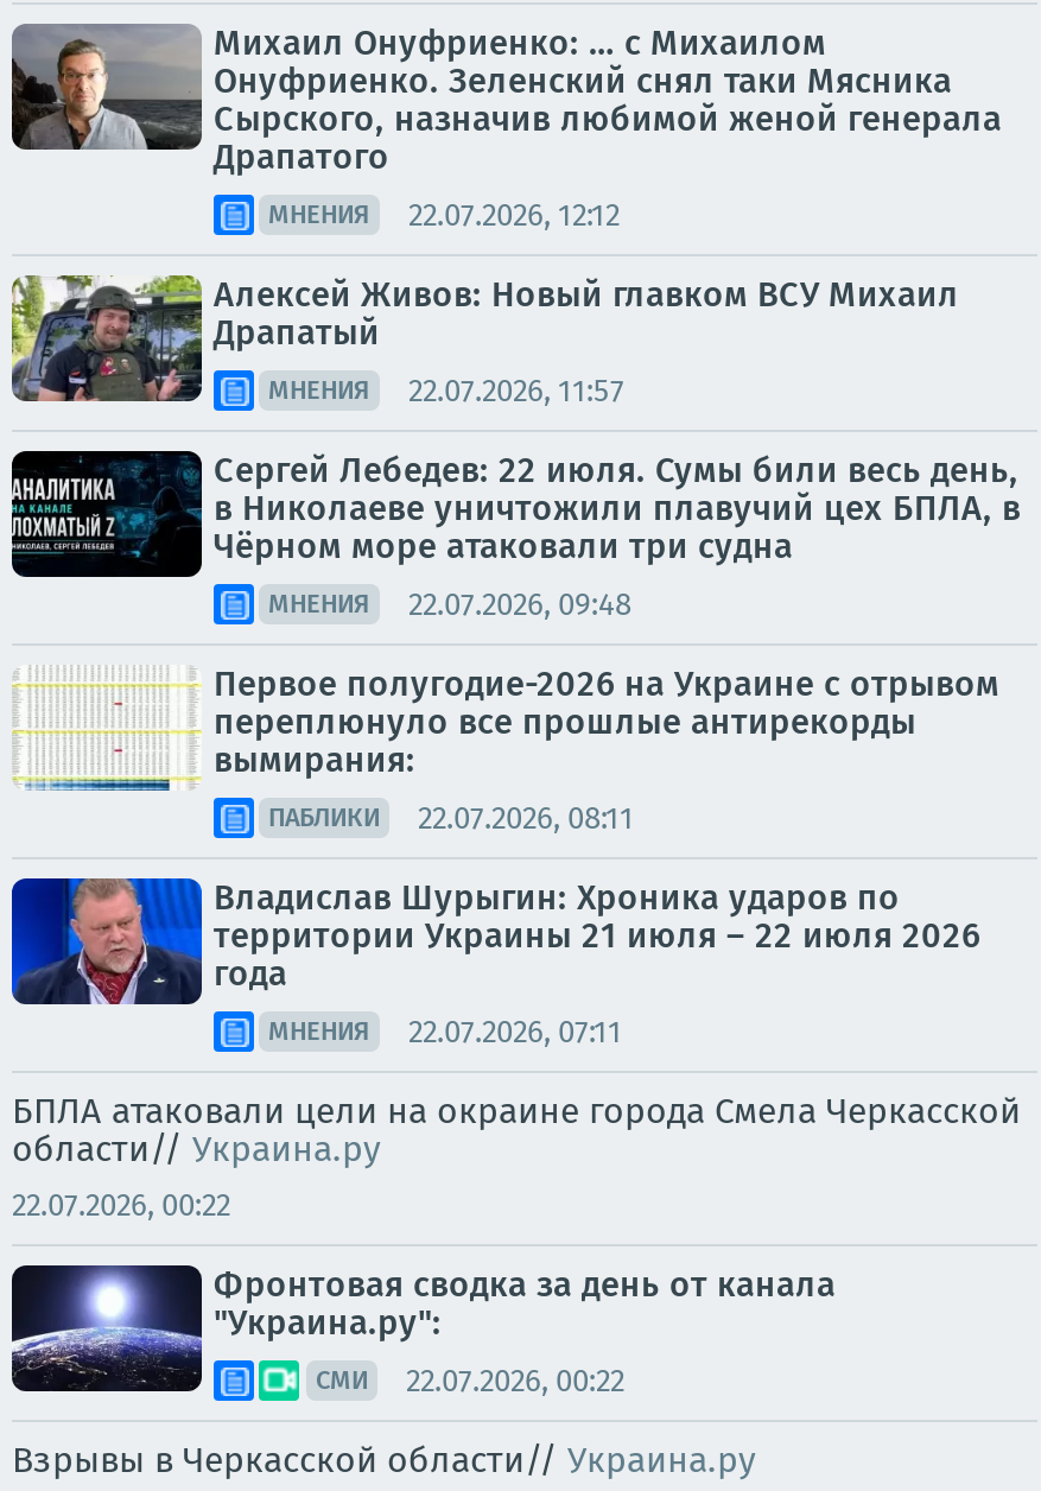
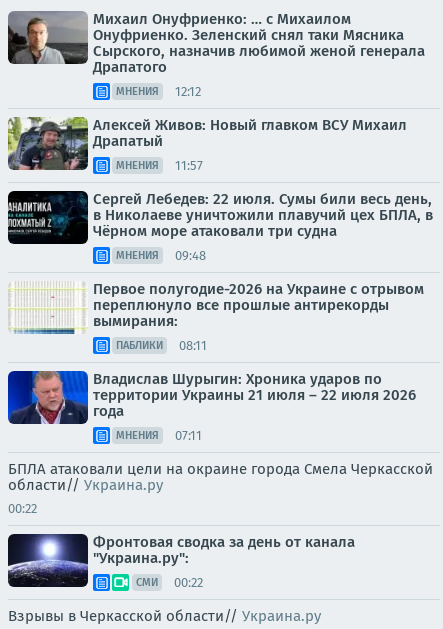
- МНЕНИЯ 22.07.2026, 12:12
+ МНЕНИЯ 12:12

- МНЕНИЯ 22.07.2026, 11:57
+ МНЕНИЯ 11:57

- МНЕНИЯ 22.07.2026, 09:48
+ МНЕНИЯ 09:48

- ПАБЛИКИ 22.07.2026, 08:11
+ ПАБЛИКИ 08:11

- МНЕНИЯ 22.07.2026, 07:11
+ МНЕНИЯ 07:11

- 22.07.2026, 00:22
+ 00:22

- СМИ 22.07.2026, 00:22
+ СМИ 00:22
